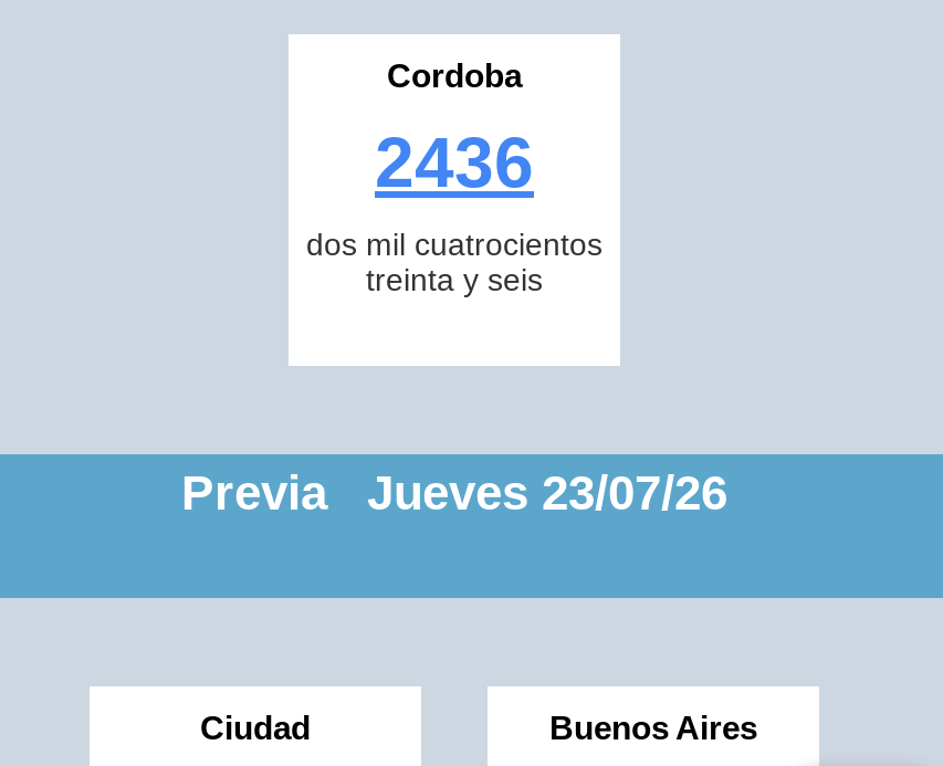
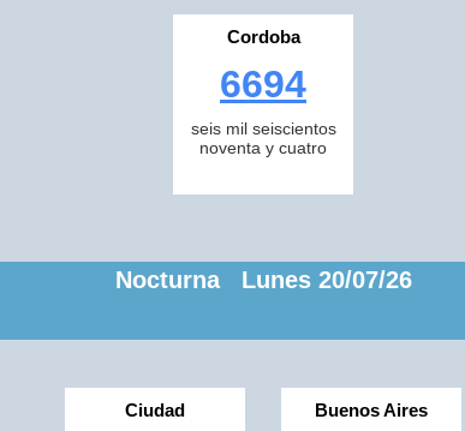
- 2436
- dos mil cuatrocientos
- treinta y seis
+ 6694
+ seis mil seiscientos
+ noventa y cuatro

- Previa Jueves 23/07/26
+ Nocturna Lunes 20/07/26
